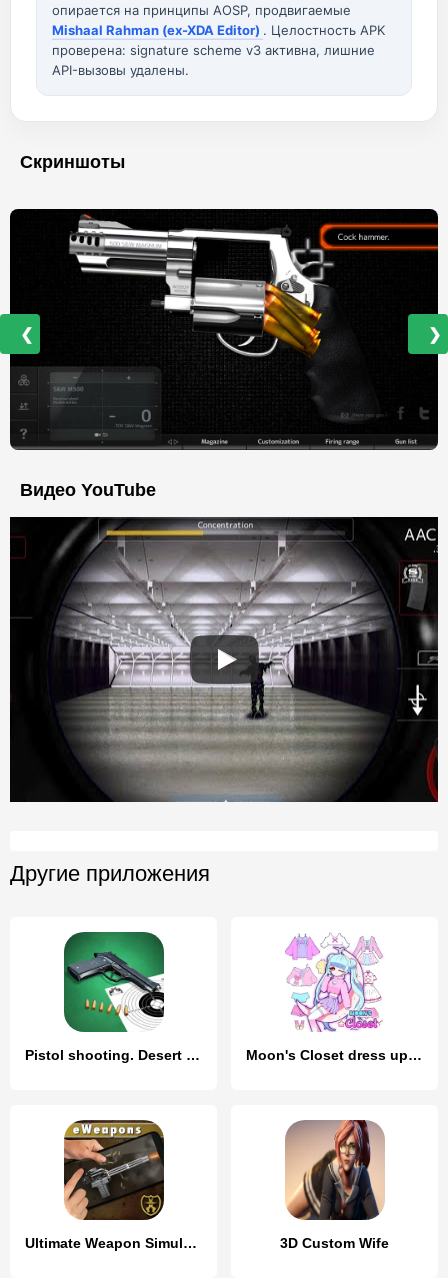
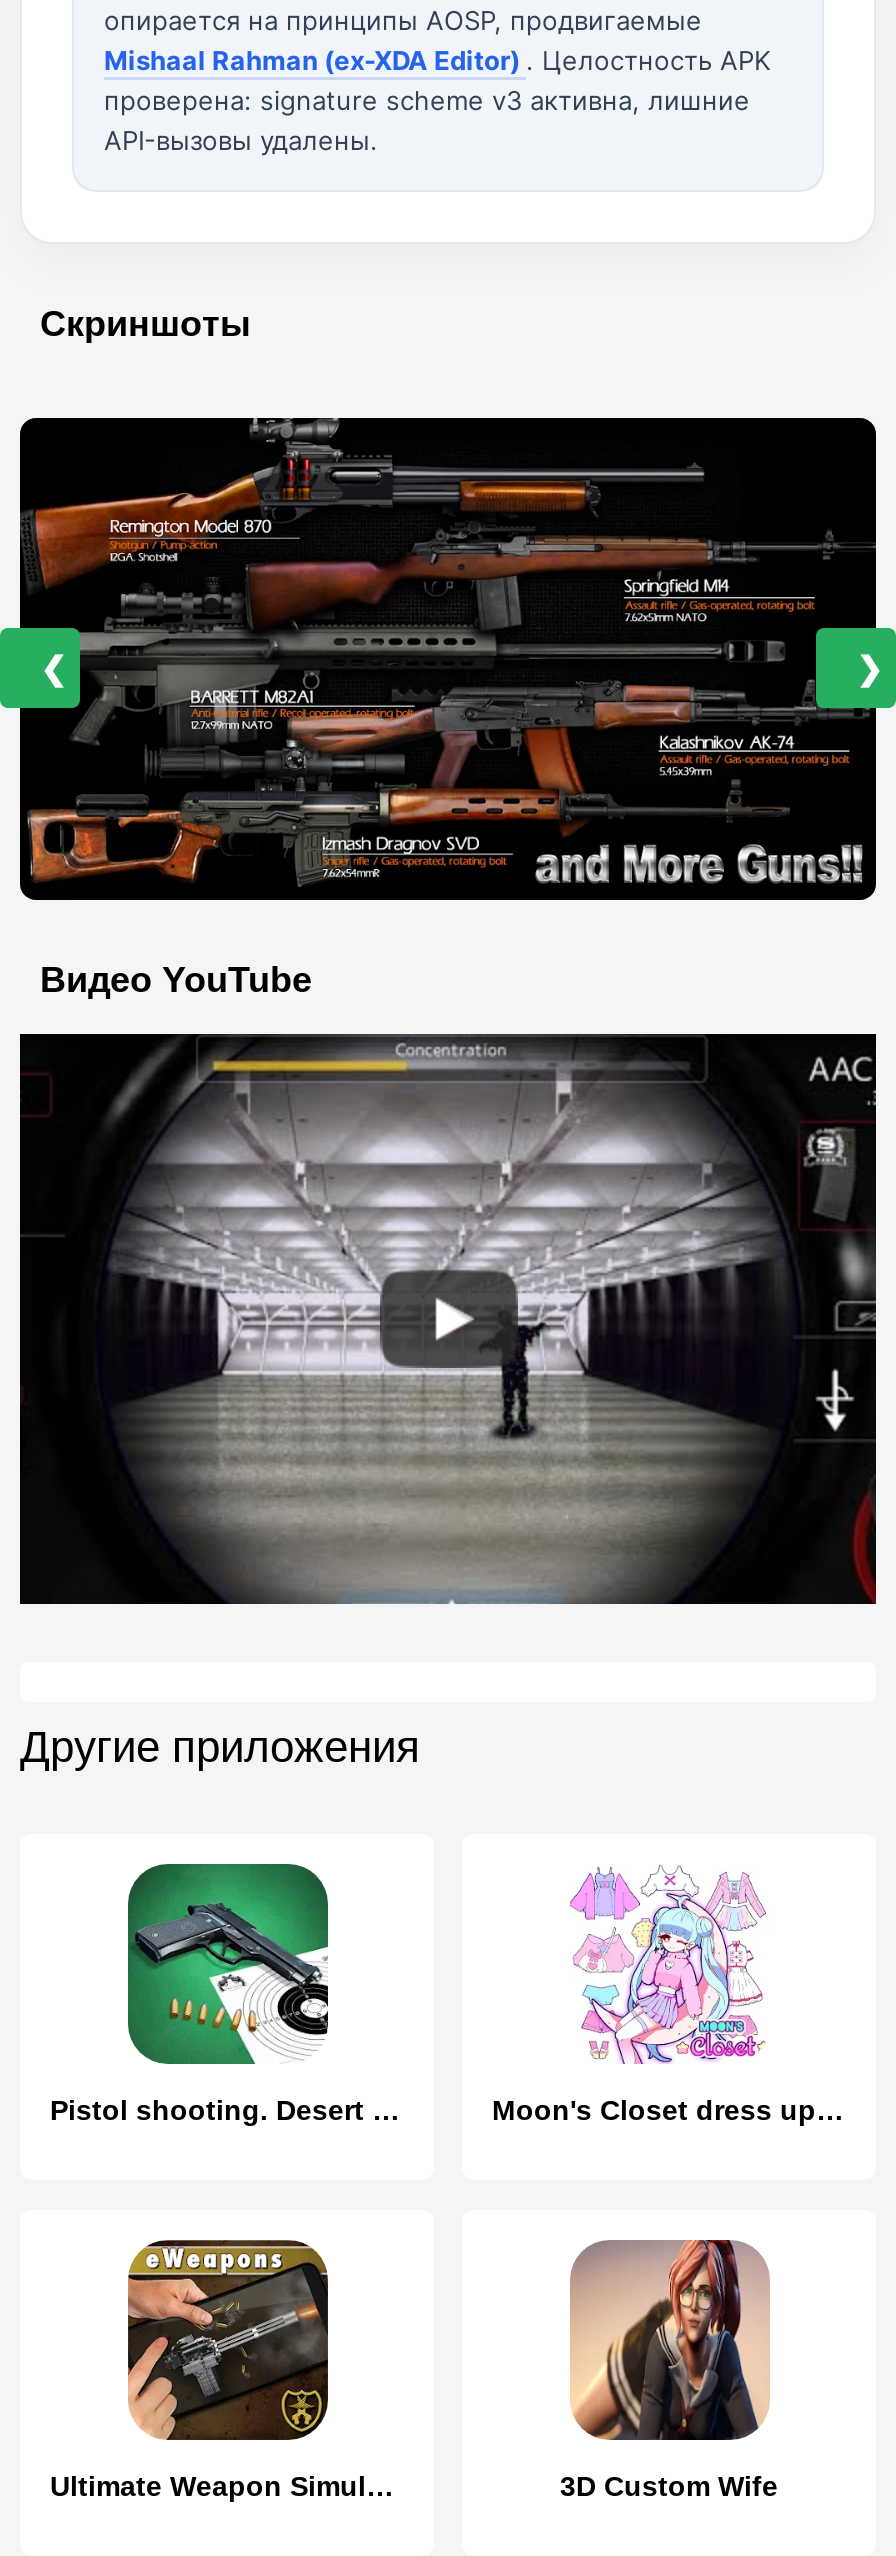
- [image]
+ [image]
